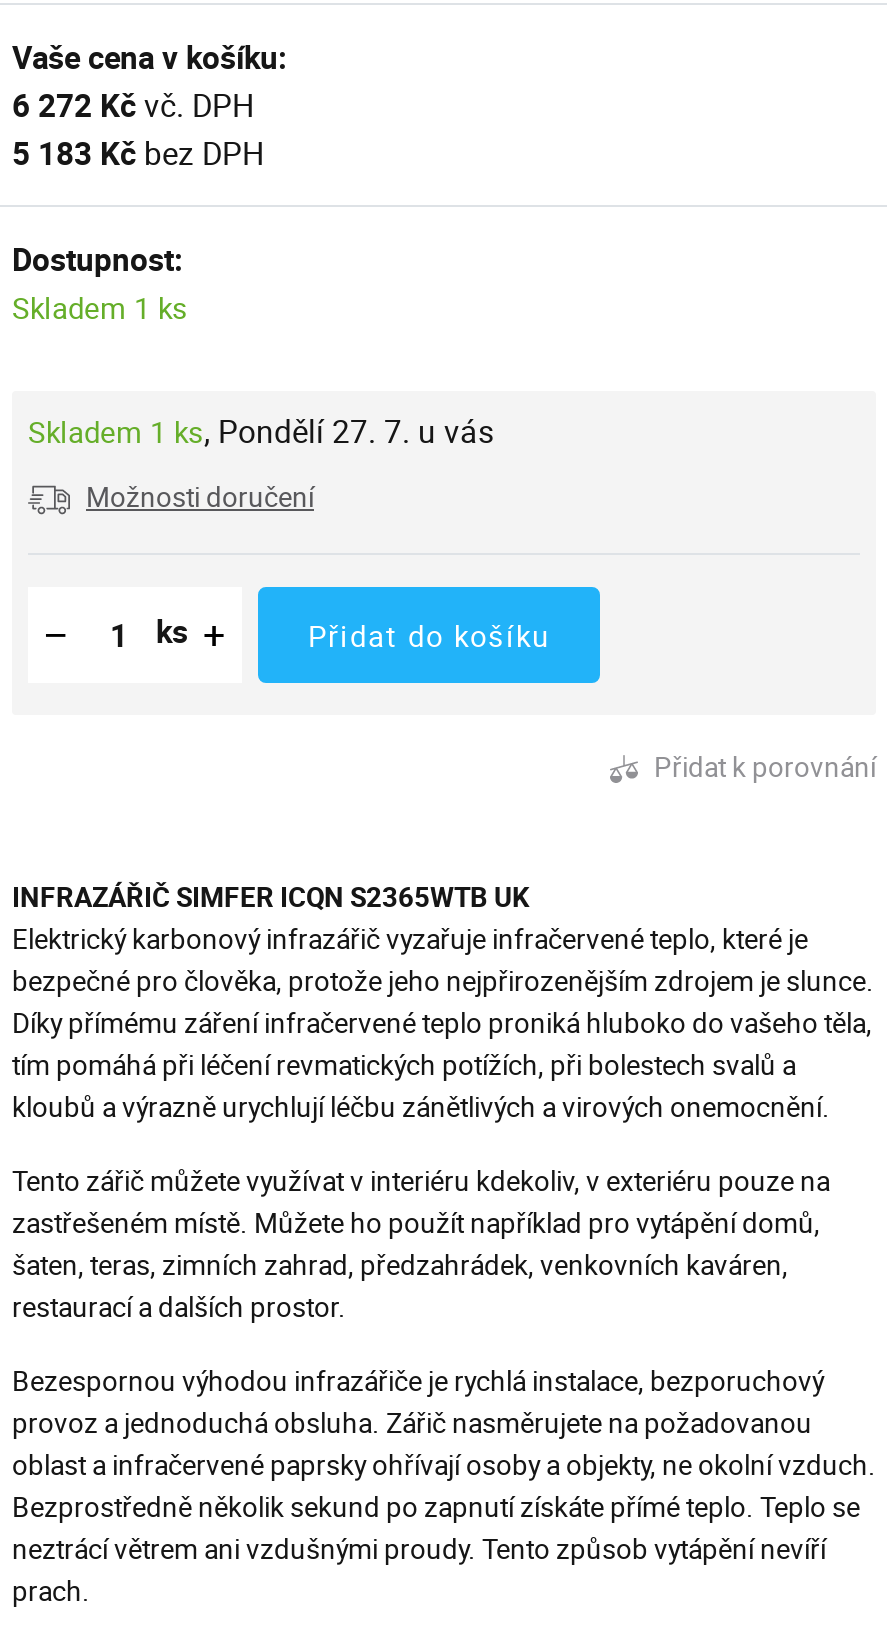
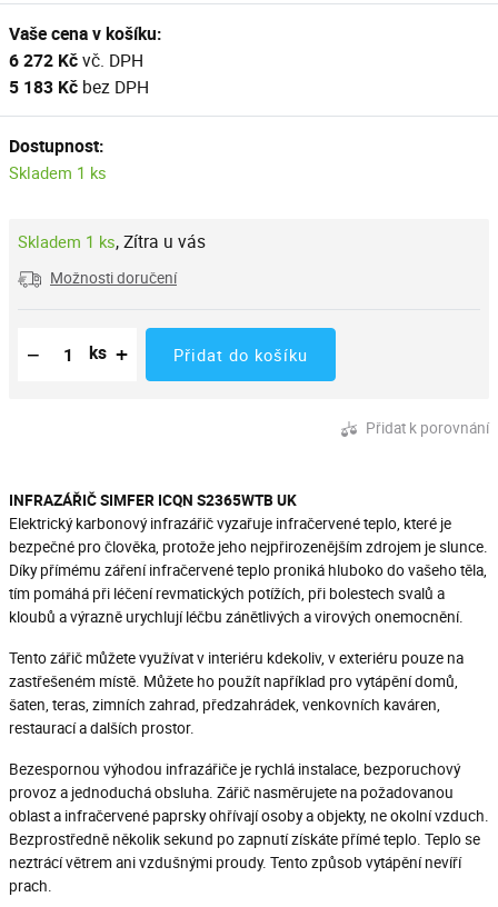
- Skladem 1 ks, Pondělí 27. 7. u vás
+ Skladem 1 ks, Zítra u vás
